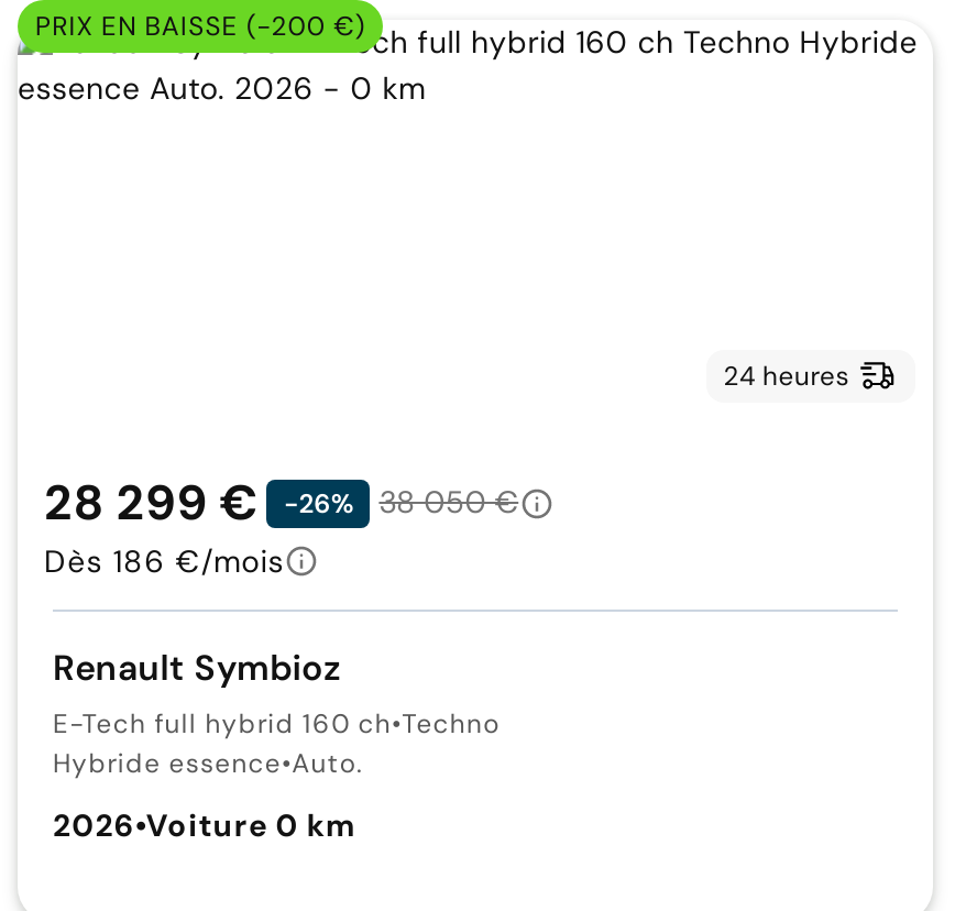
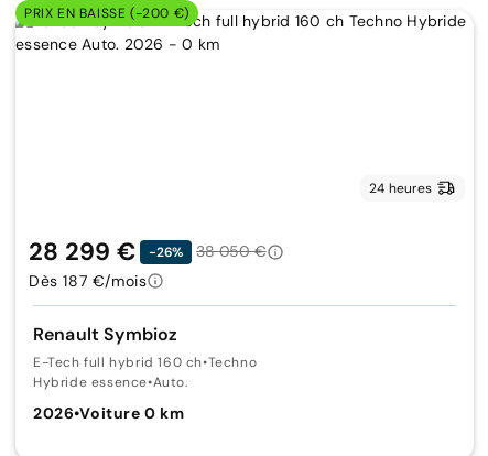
- Dès 186 €/mois
+ Dès 187 €/mois
